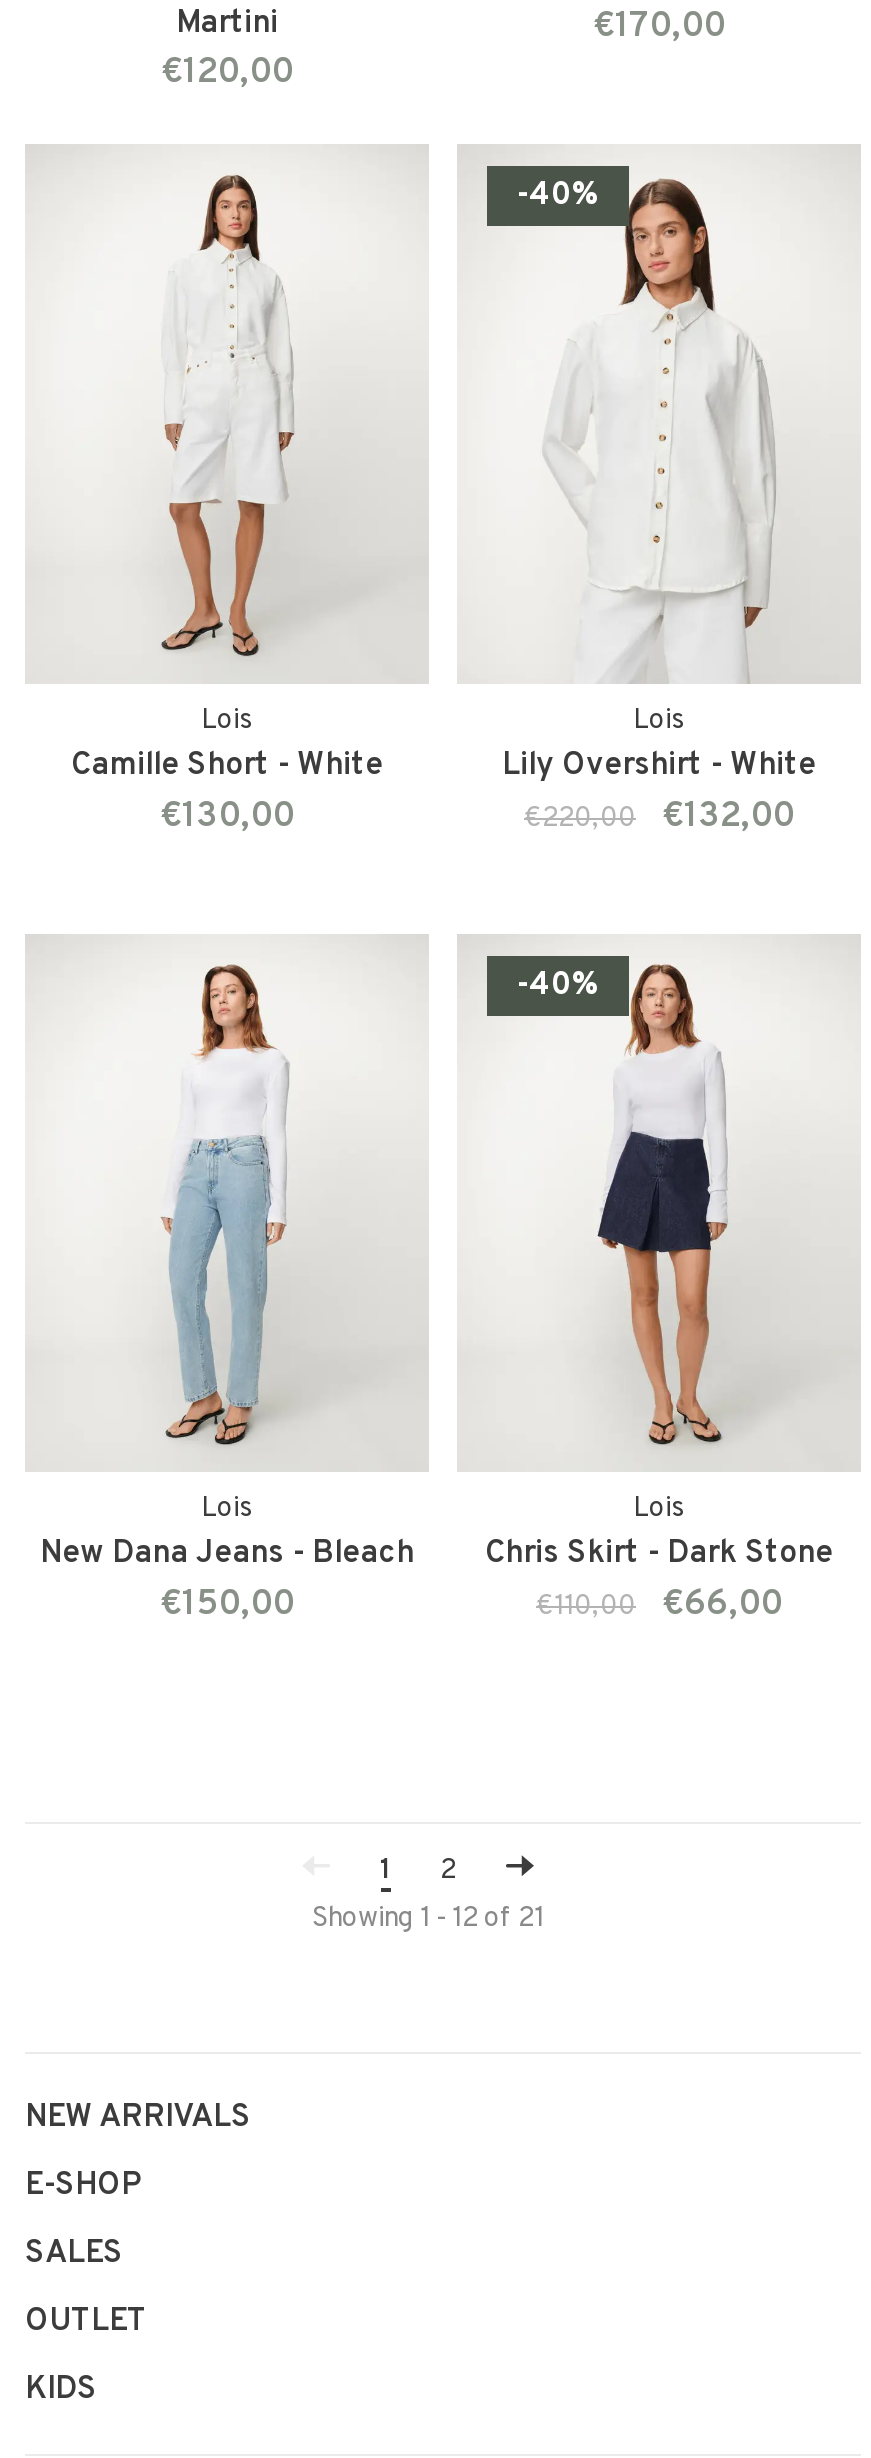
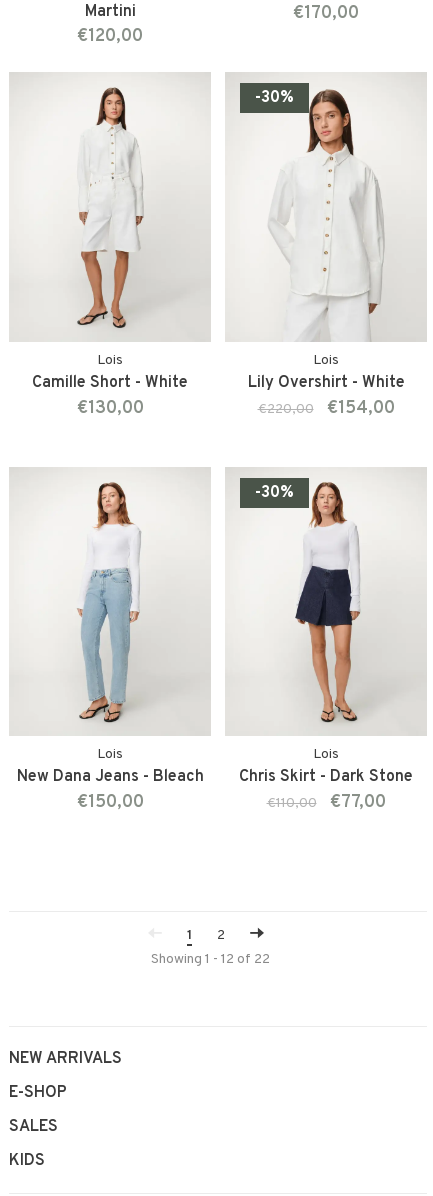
- -40%
+ -30%

- €220,00 €132,00
+ €220,00 €154,00

- -40%
+ -30%

- €66,00
+ €77,00

- Showing 1 - 12 of 21
+ Showing 1 - 12 of 22

- OUTLET
